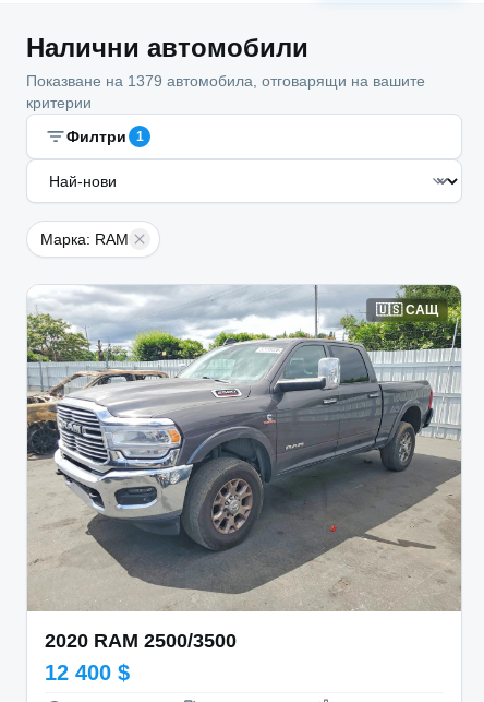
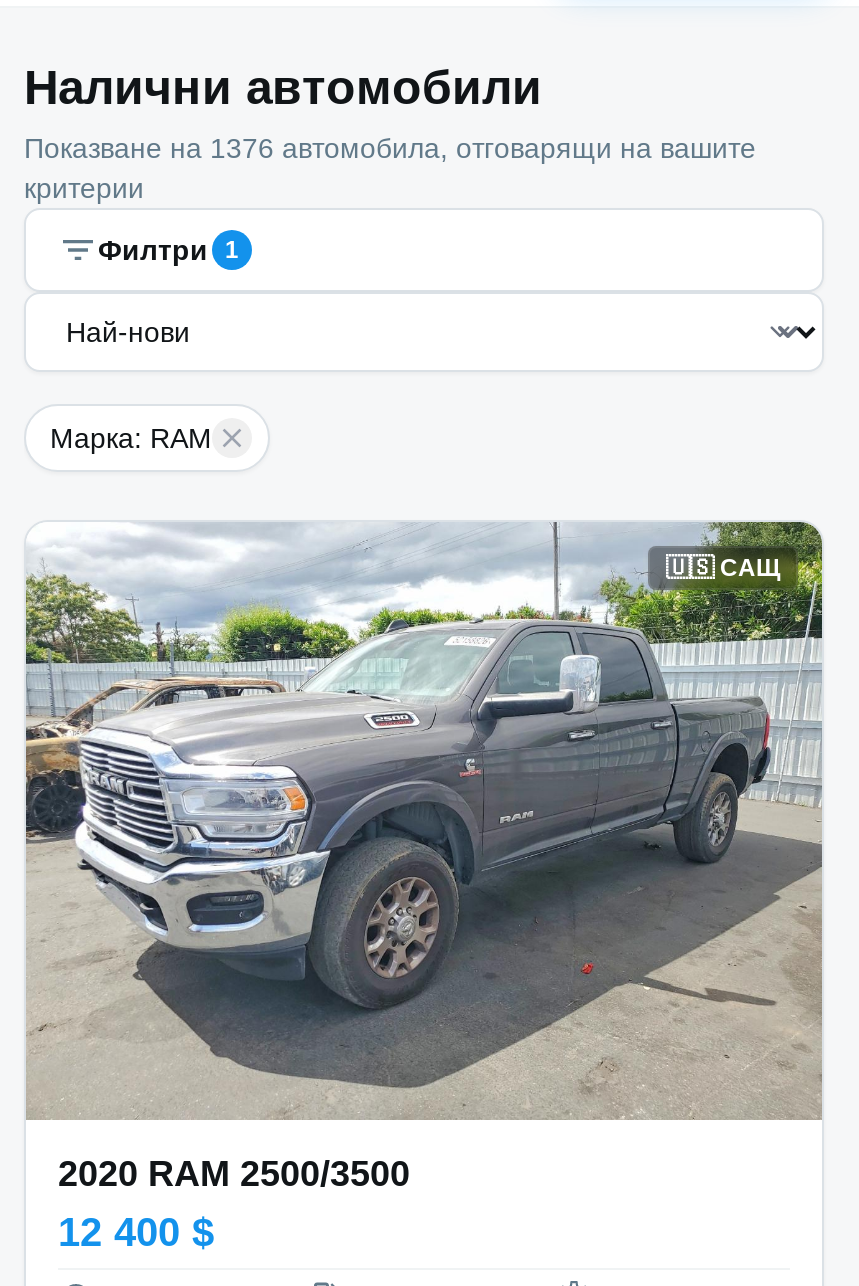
- Показване на 1379 автомобила, отговарящи на вашите
+ Показване на 1376 автомобила, отговарящи на вашите
